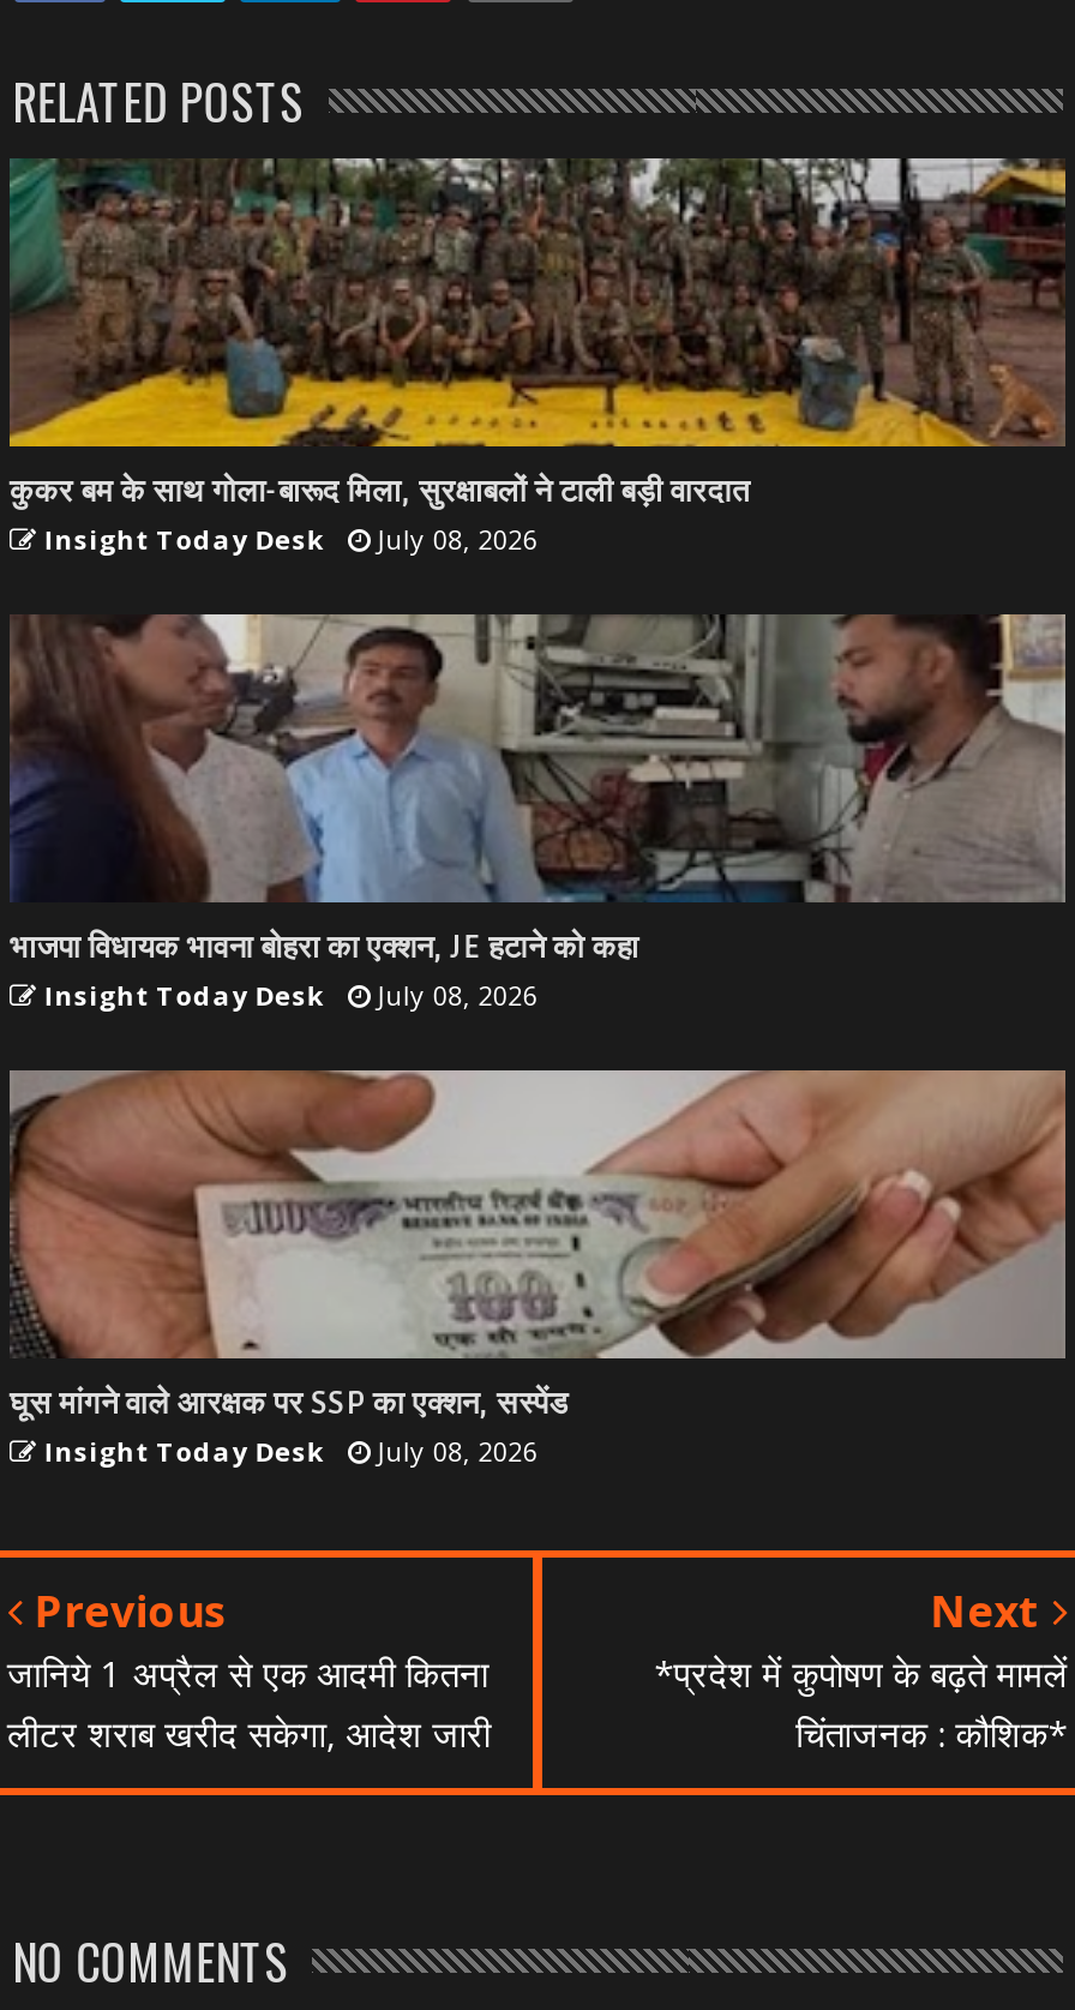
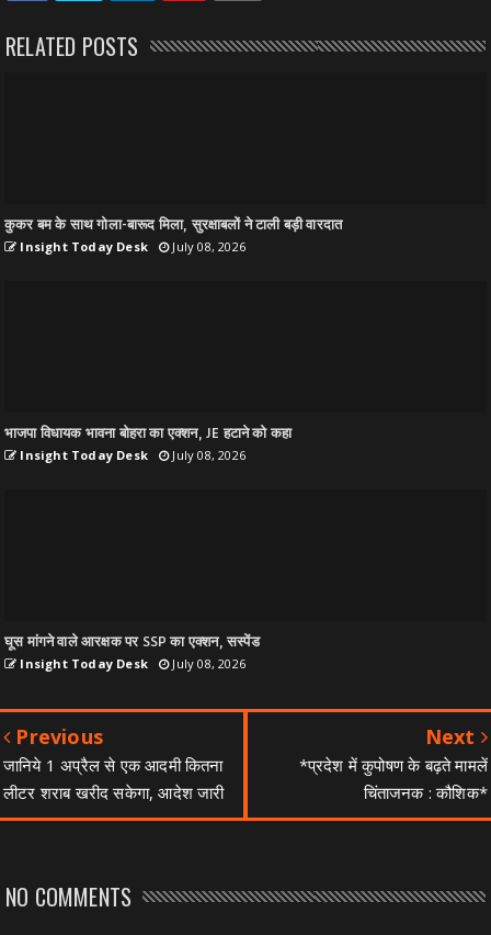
- [image]

- [image]

- [image]
